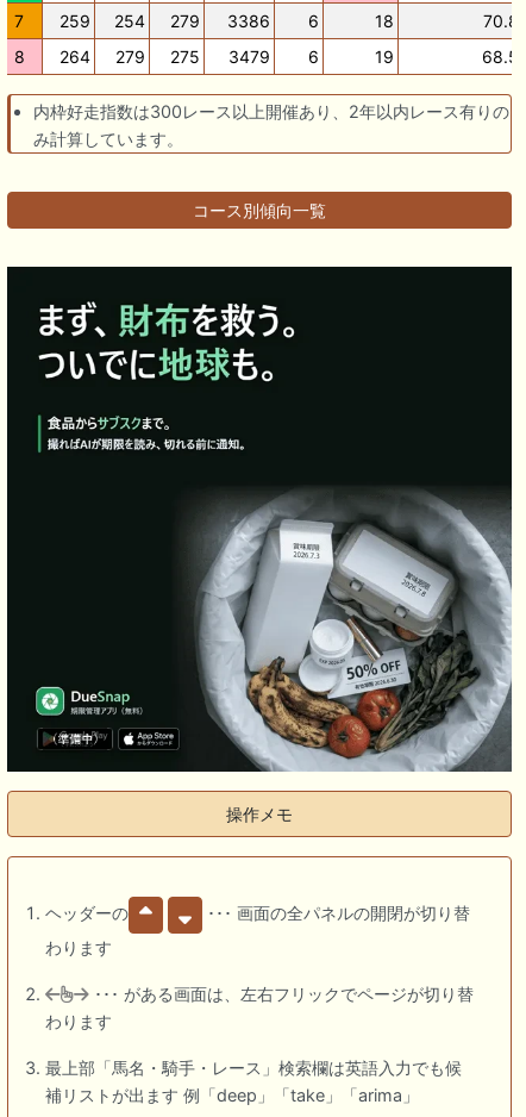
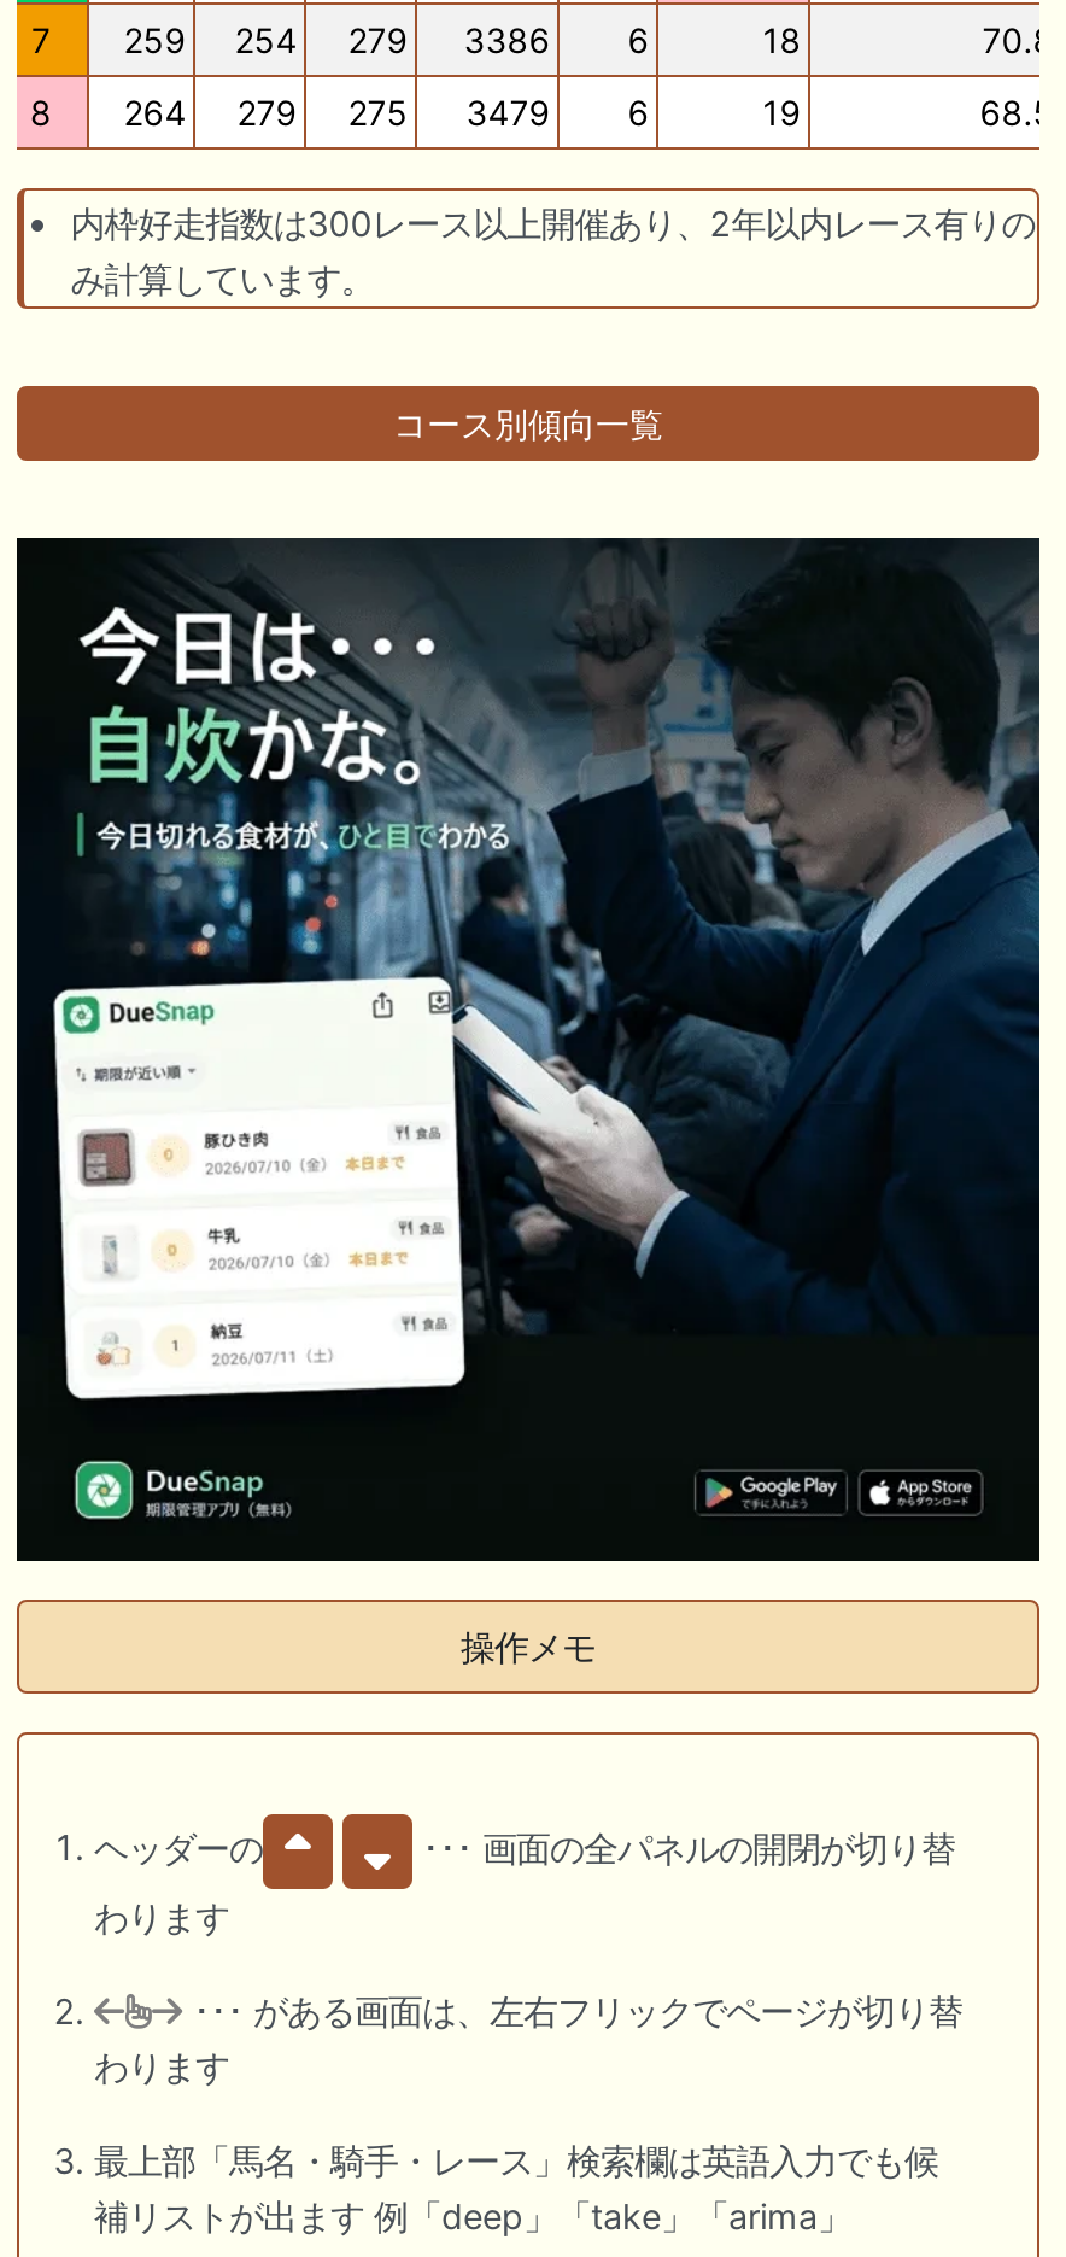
- [image]
+ [image]
